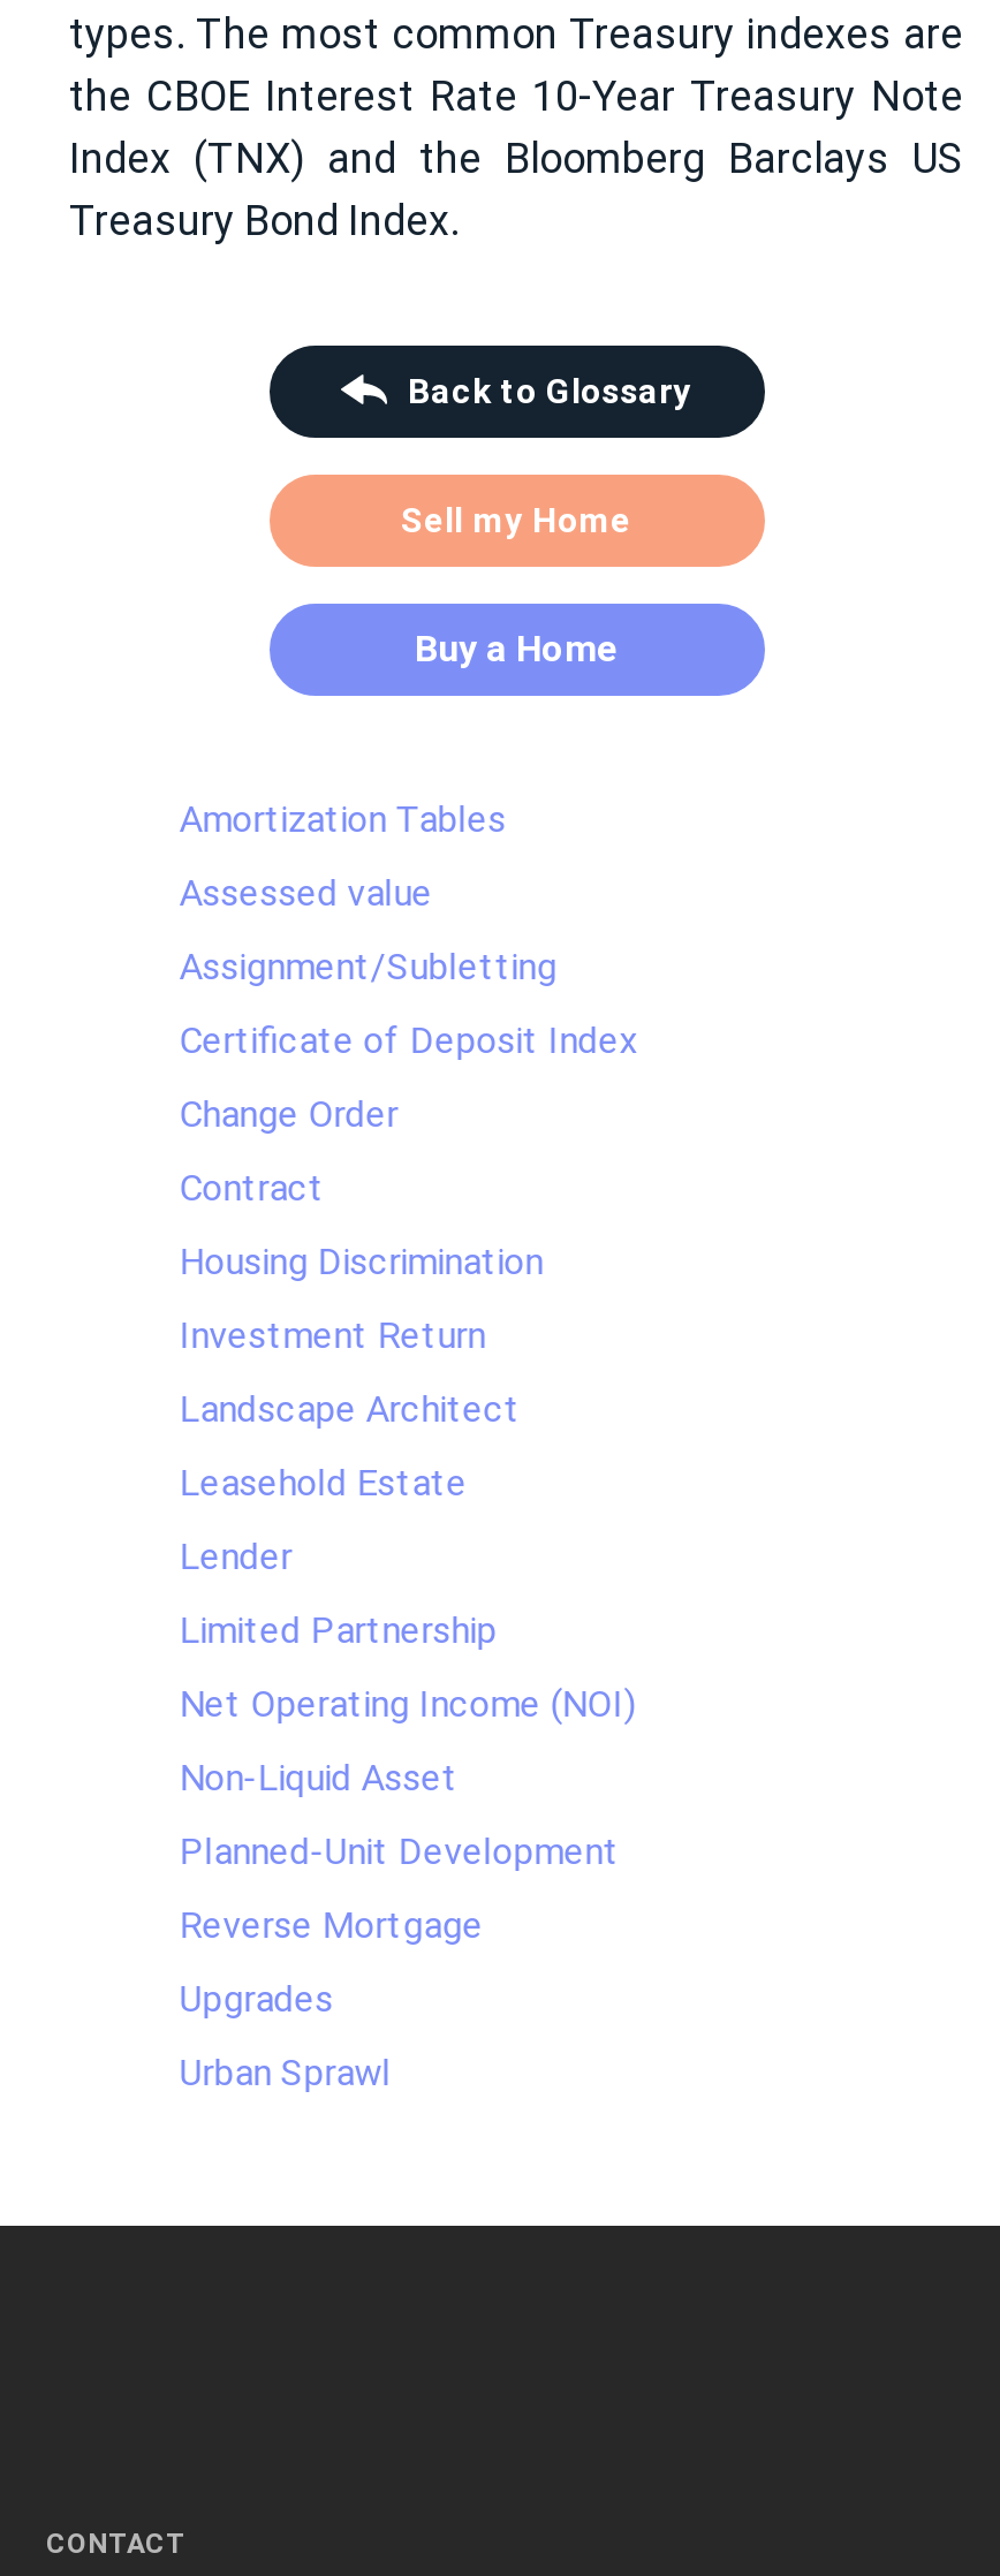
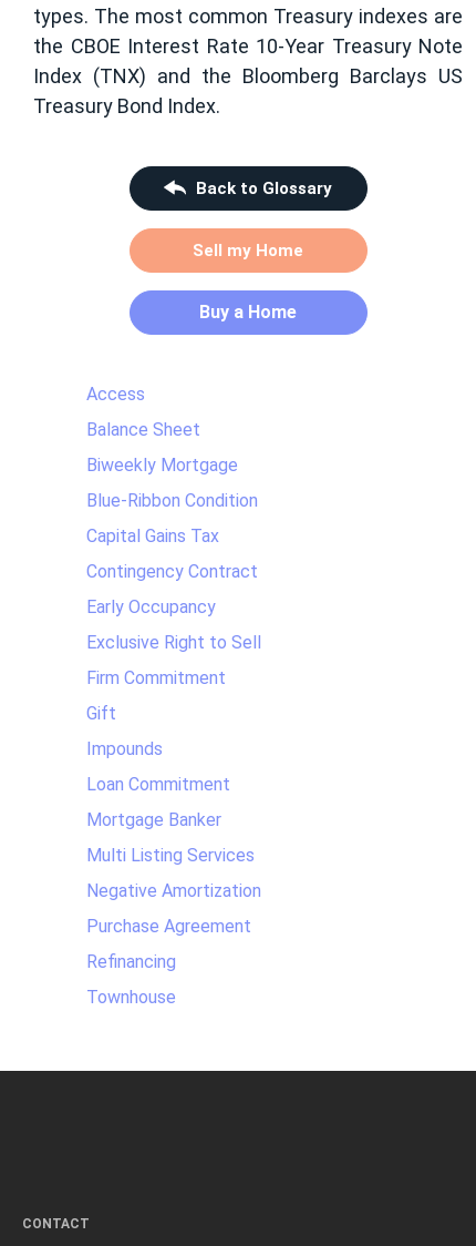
- Amortization Tables
+ Access

- Assessed value
+ Balance Sheet

- Assignment/Subletting
+ Biweekly Mortgage

- Certificate of Deposit Index
+ Blue-Ribbon Condition

- Change Order
+ Capital Gains Tax

- Contract
+ Contingency Contract

- Housing Discrimination
+ Early Occupancy

- Investment Return
+ Exclusive Right to Sell

- Landscape Architect
+ Firm Commitment

- Leasehold Estate
+ Gift

- Lender
+ Impounds

- Limited Partnership
+ Loan Commitment

- Net Operating Income (NOI)
+ Mortgage Banker

- Non-Liquid Asset
+ Multi Listing Services

- Planned-Unit Development
+ Negative Amortization

- Reverse Mortgage
+ Purchase Agreement

- Upgrades
+ Refinancing

- Urban Sprawl
+ Townhouse
